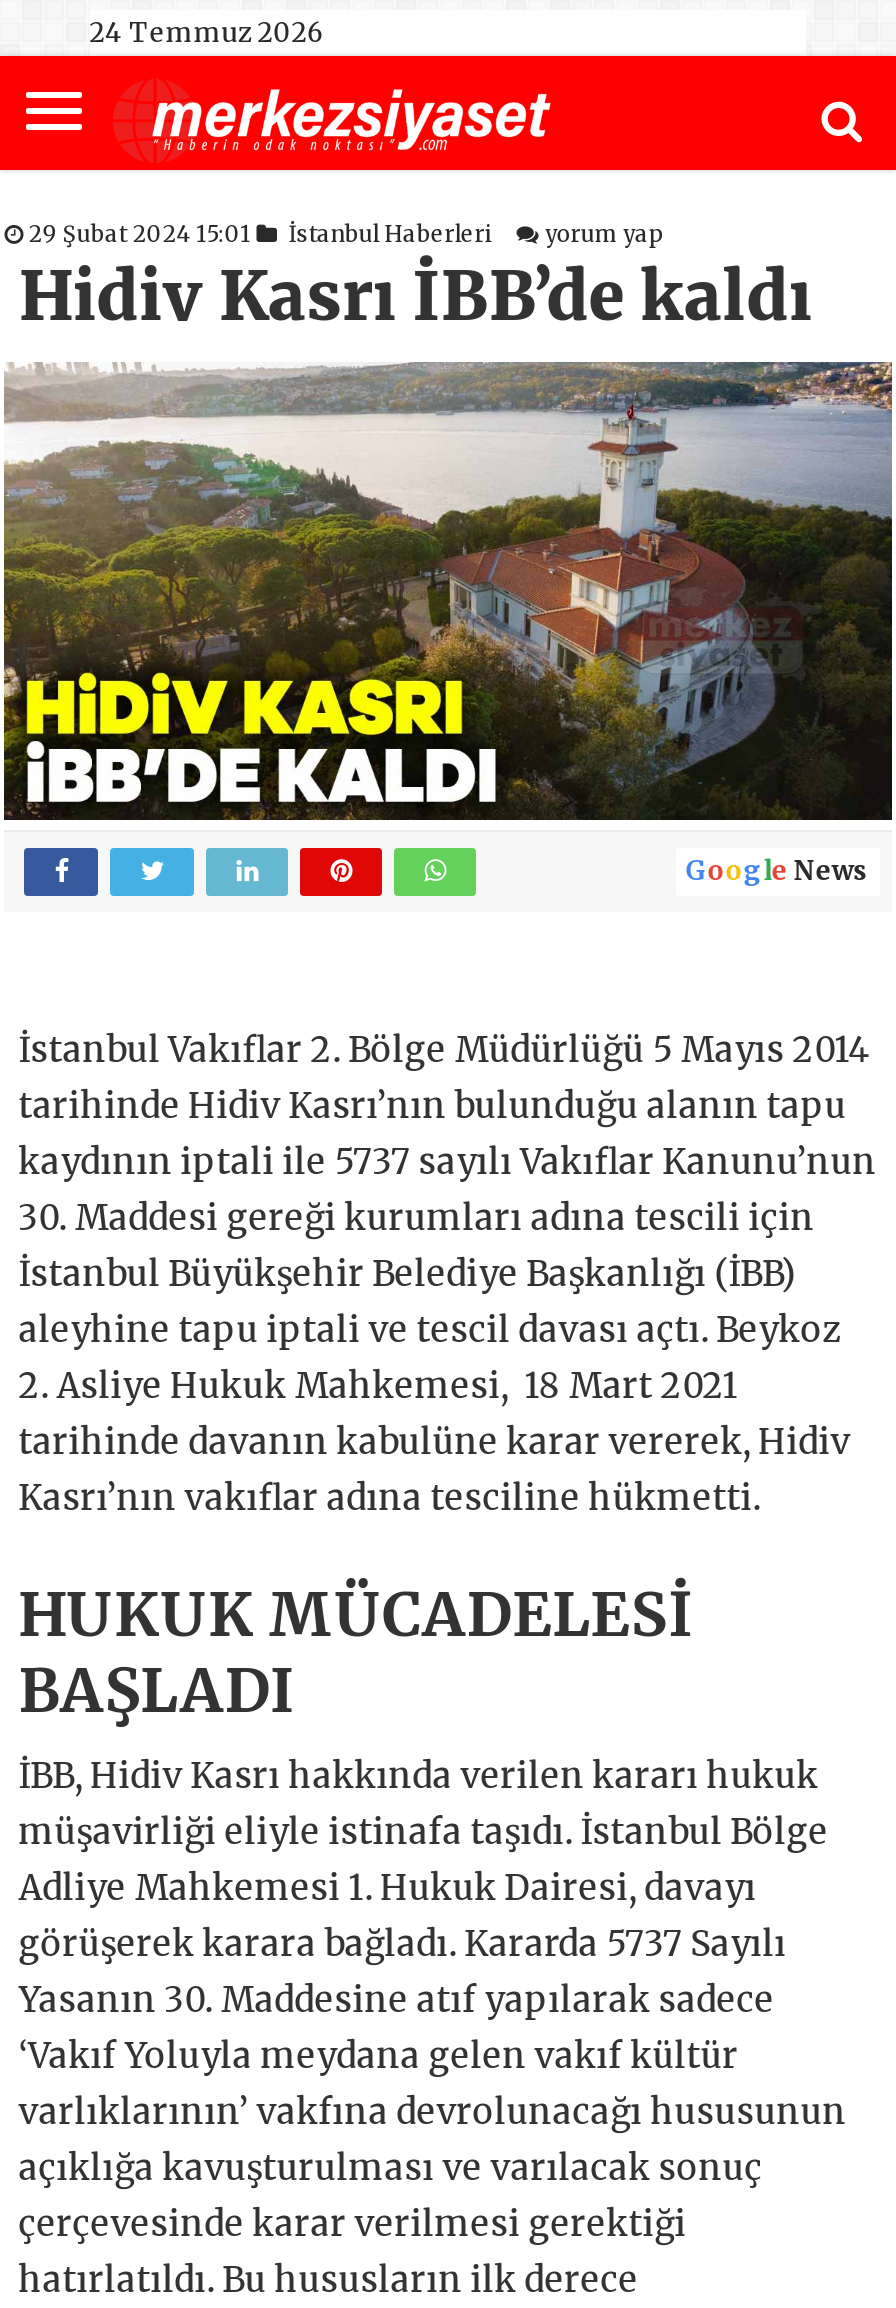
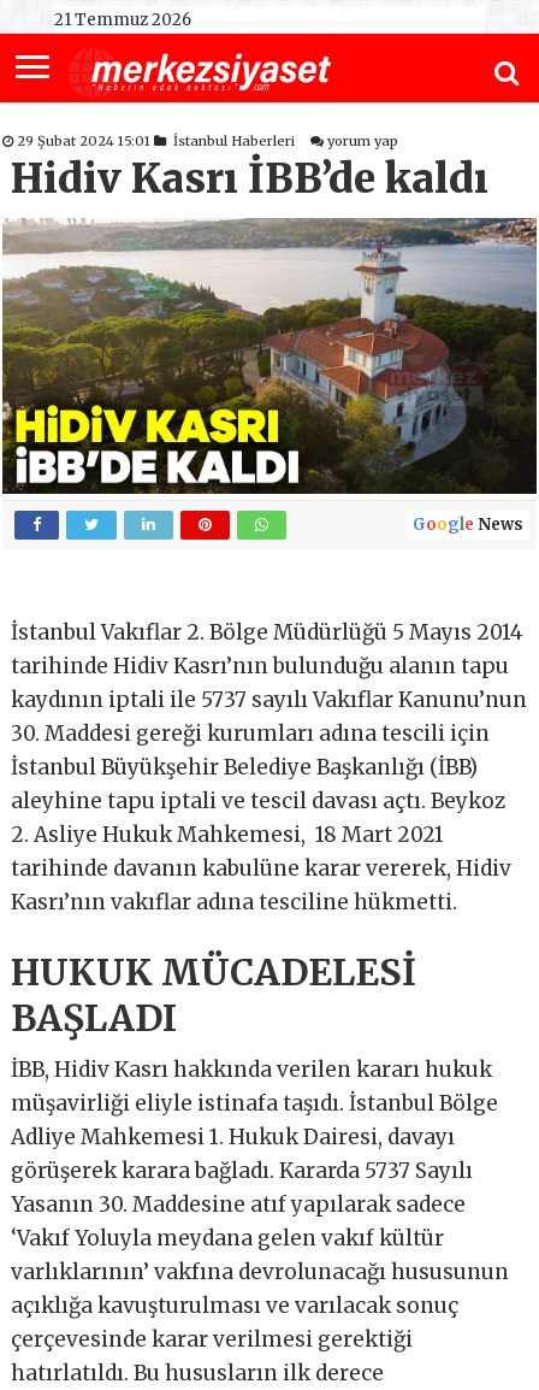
- 24 Temmuz 2026
+ 21 Temmuz 2026
